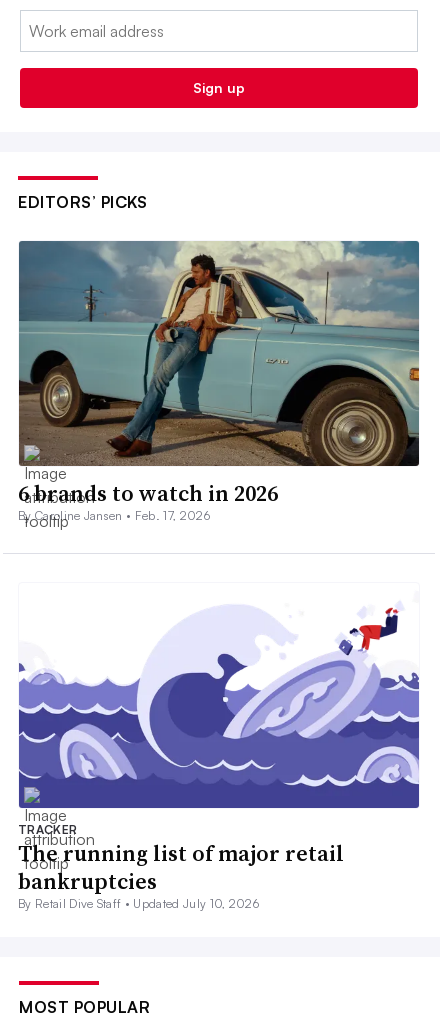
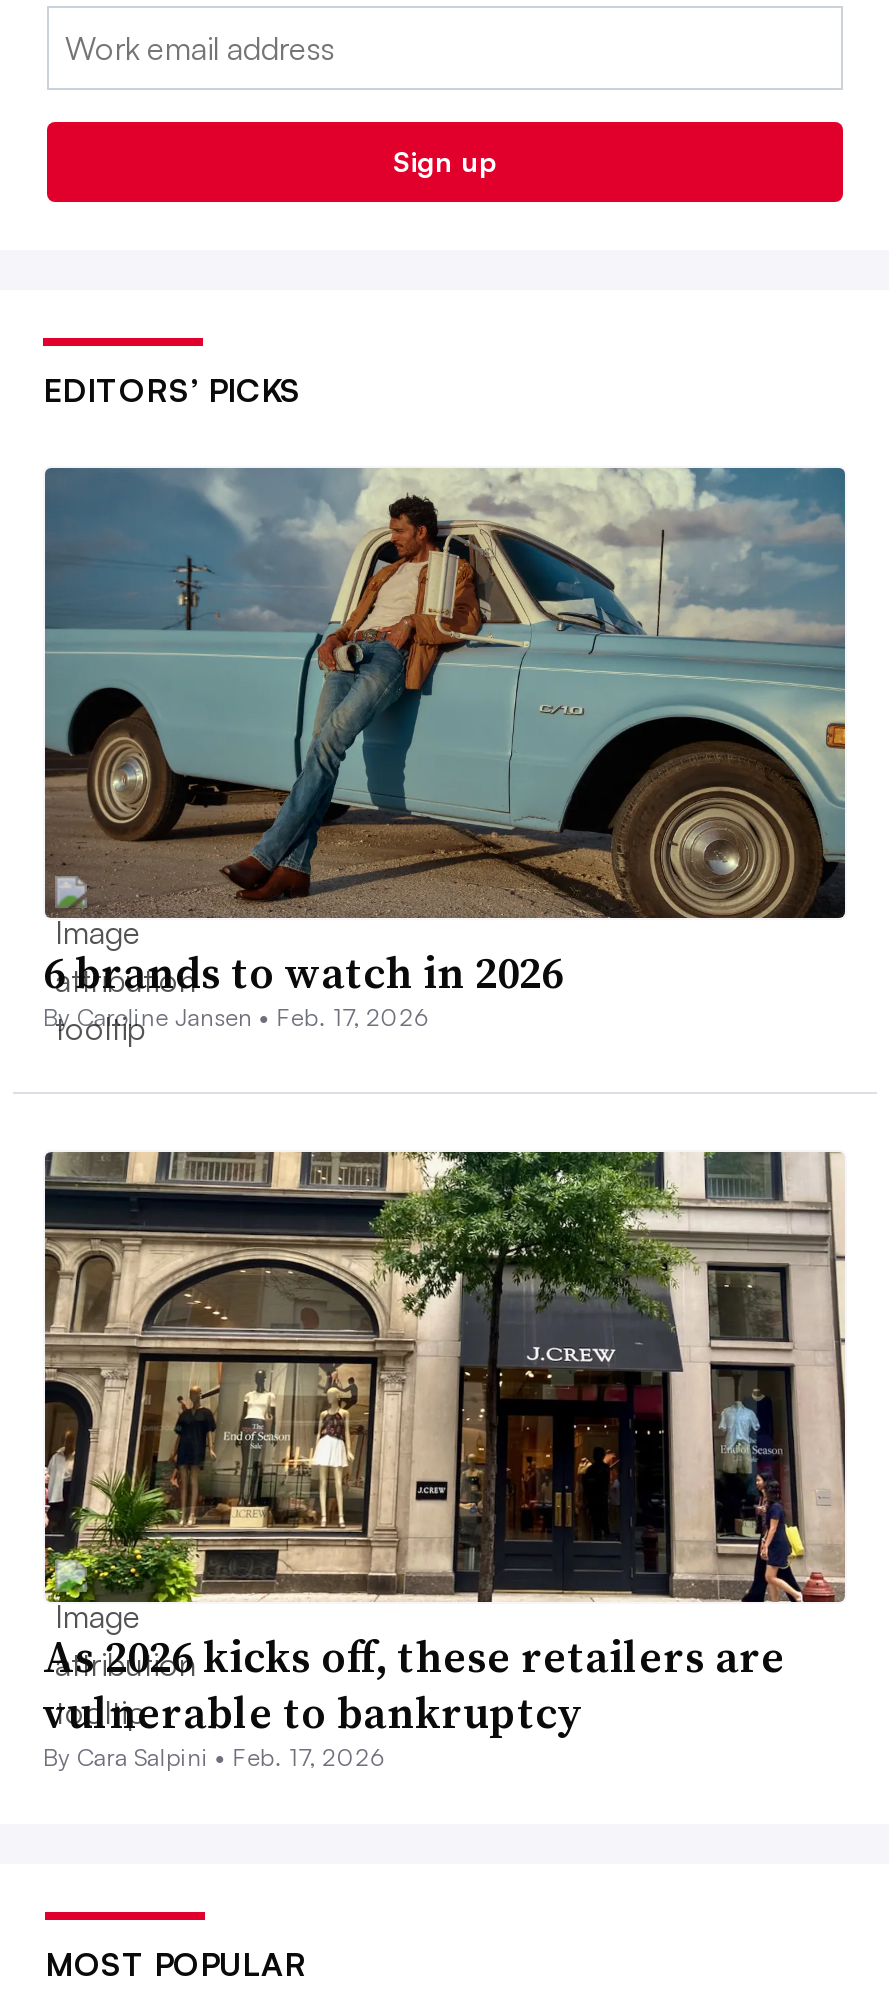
- [image]
- TRACKER
- The running list of major retail
- bankruptcies
- By Retail Dive Staff • Updated July 10, 2026
+ [image]
+ As 2026 kicks off, these retailers are
+ vulnerable to bankruptcy
+ By Cara Salpini • Feb. 17, 2026
